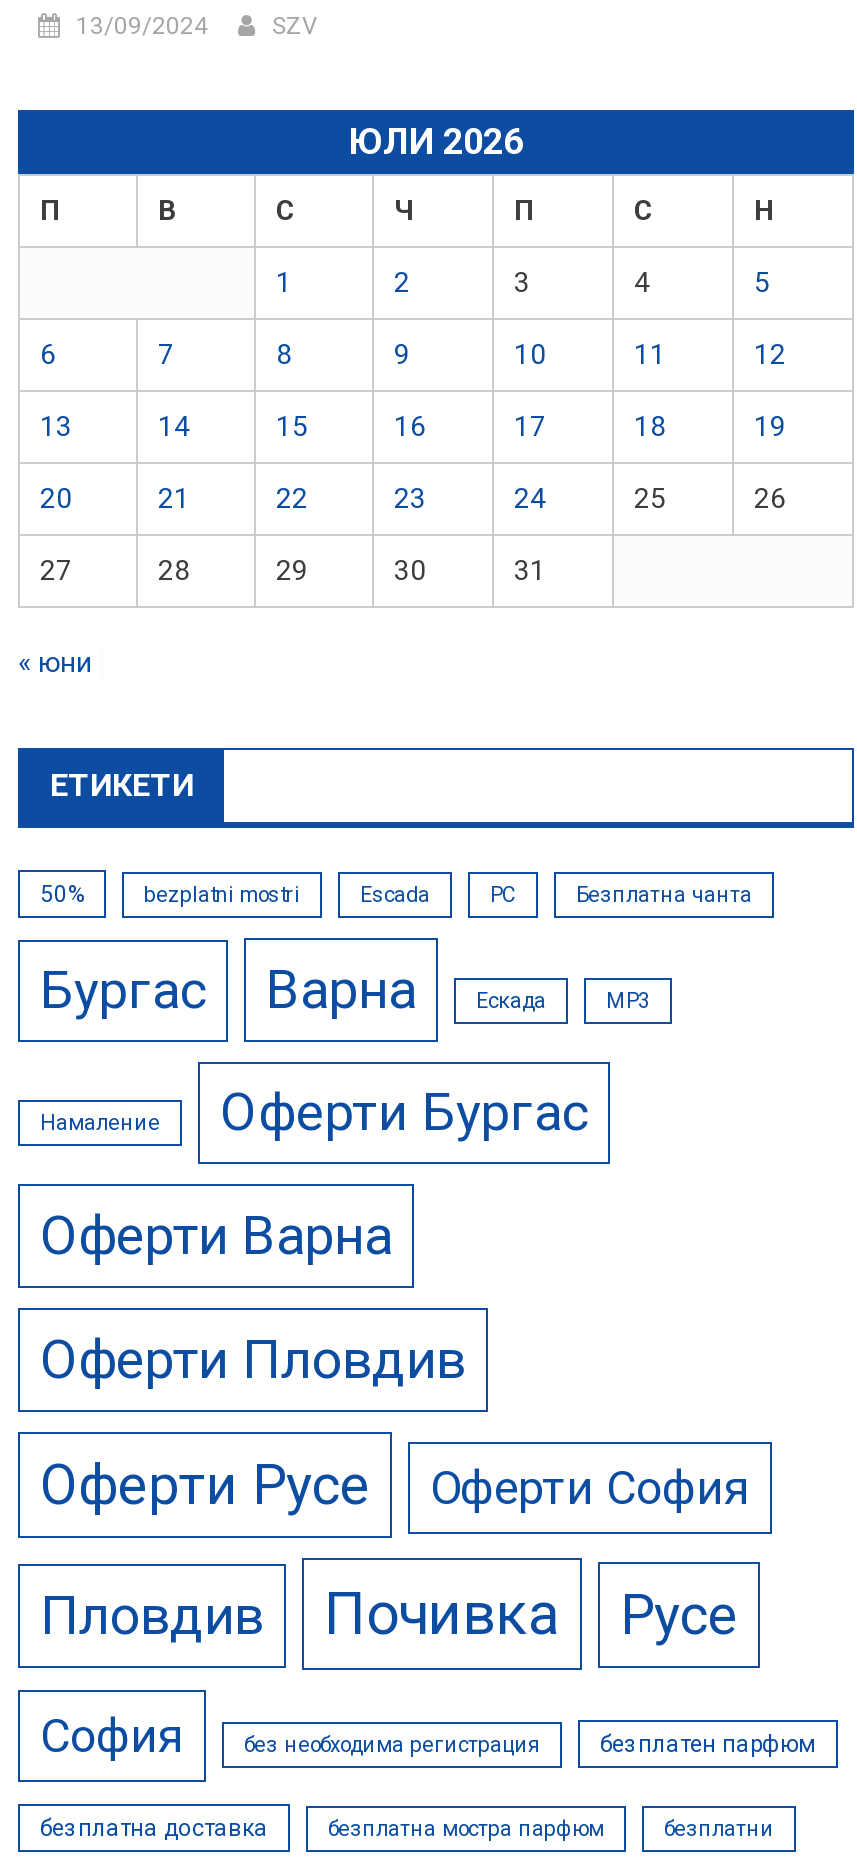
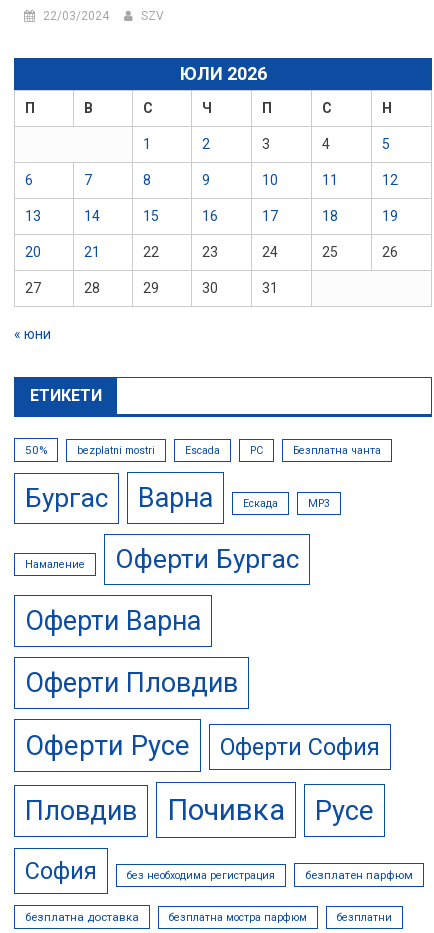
- 13/09/2024
+ 22/03/2024
